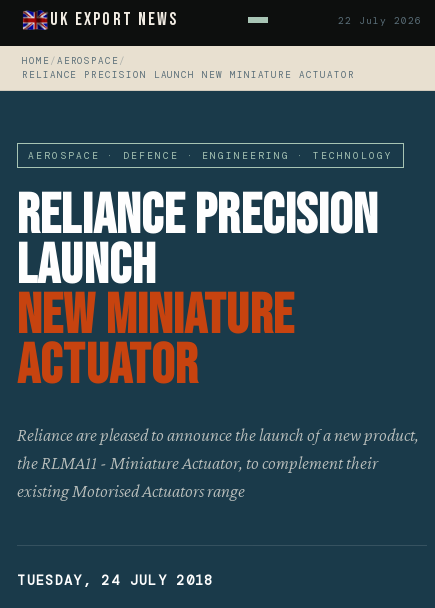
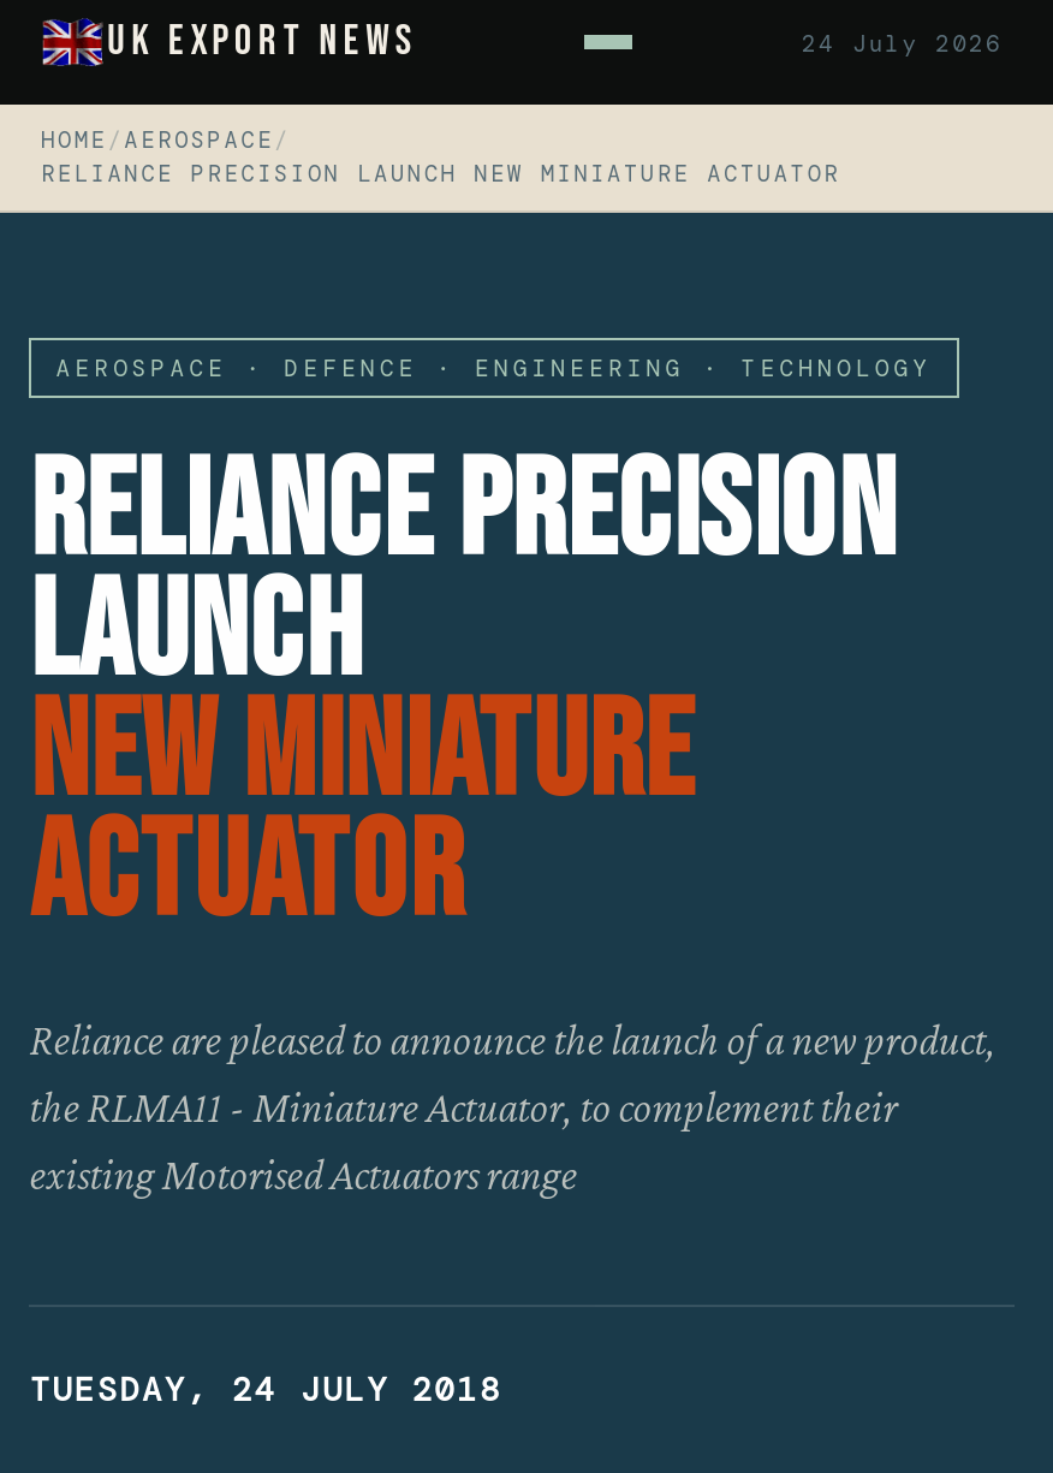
- 22 July 2026
+ 24 July 2026
